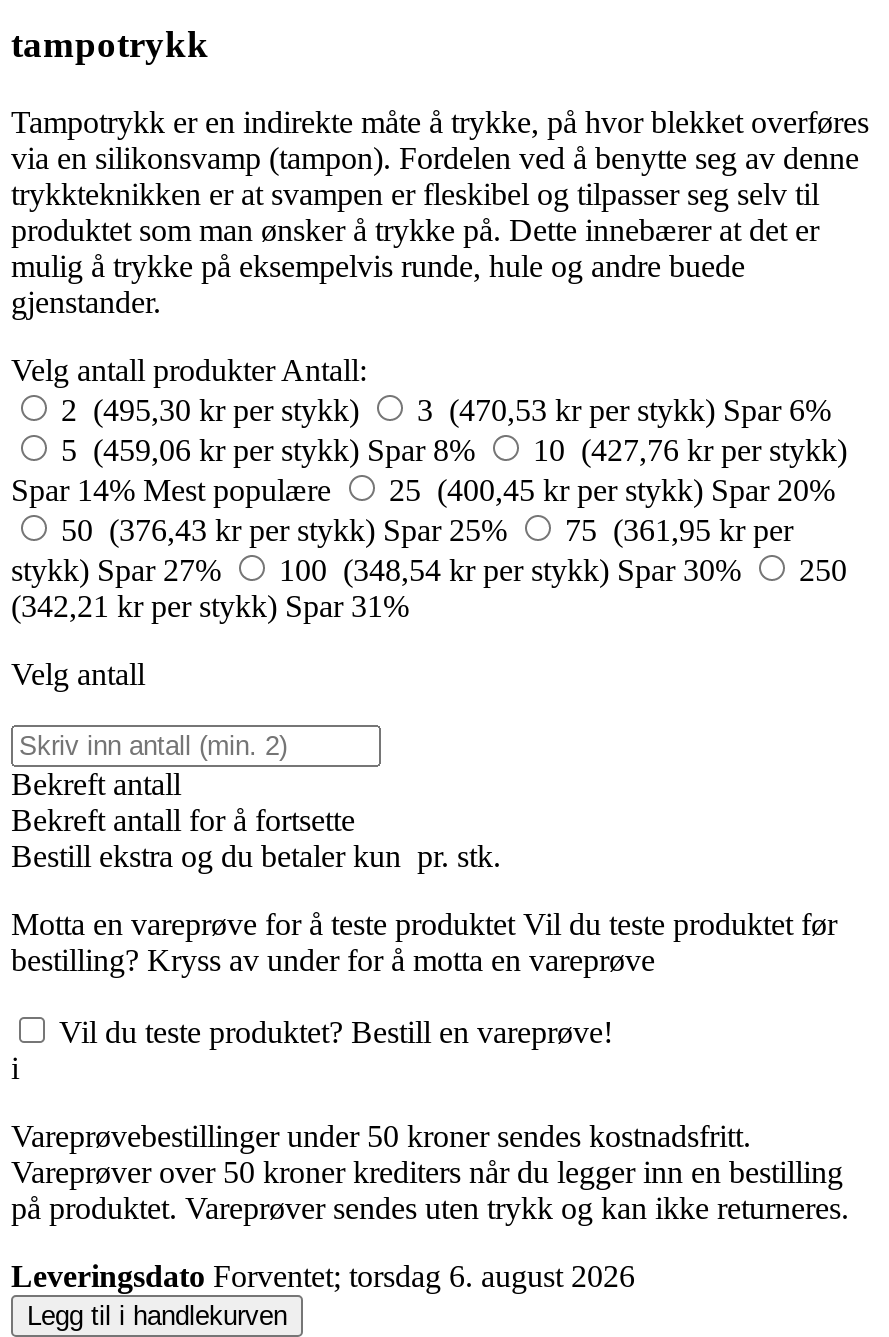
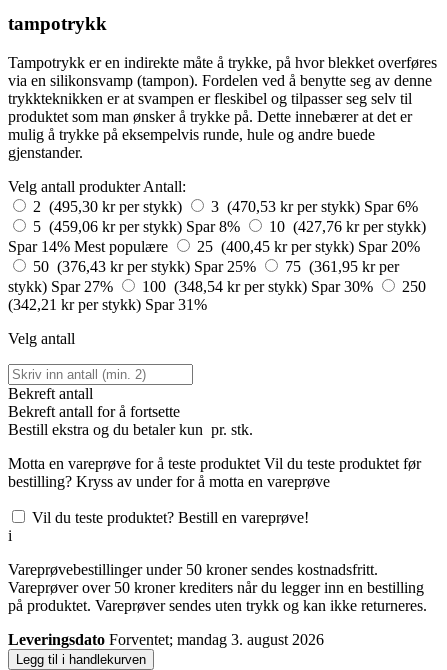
- Leveringsdato Forventet; torsdag 6. august 2026
+ Leveringsdato Forventet; mandag 3. august 2026
